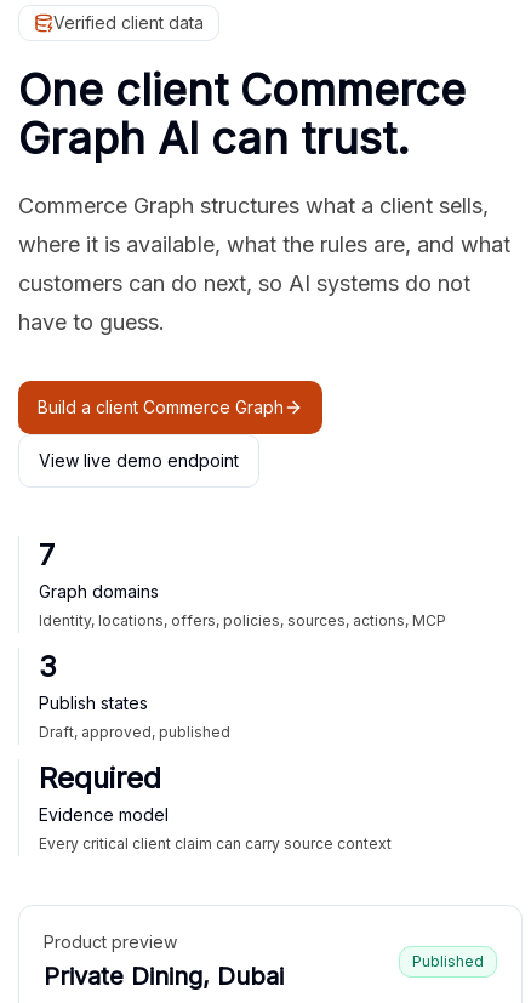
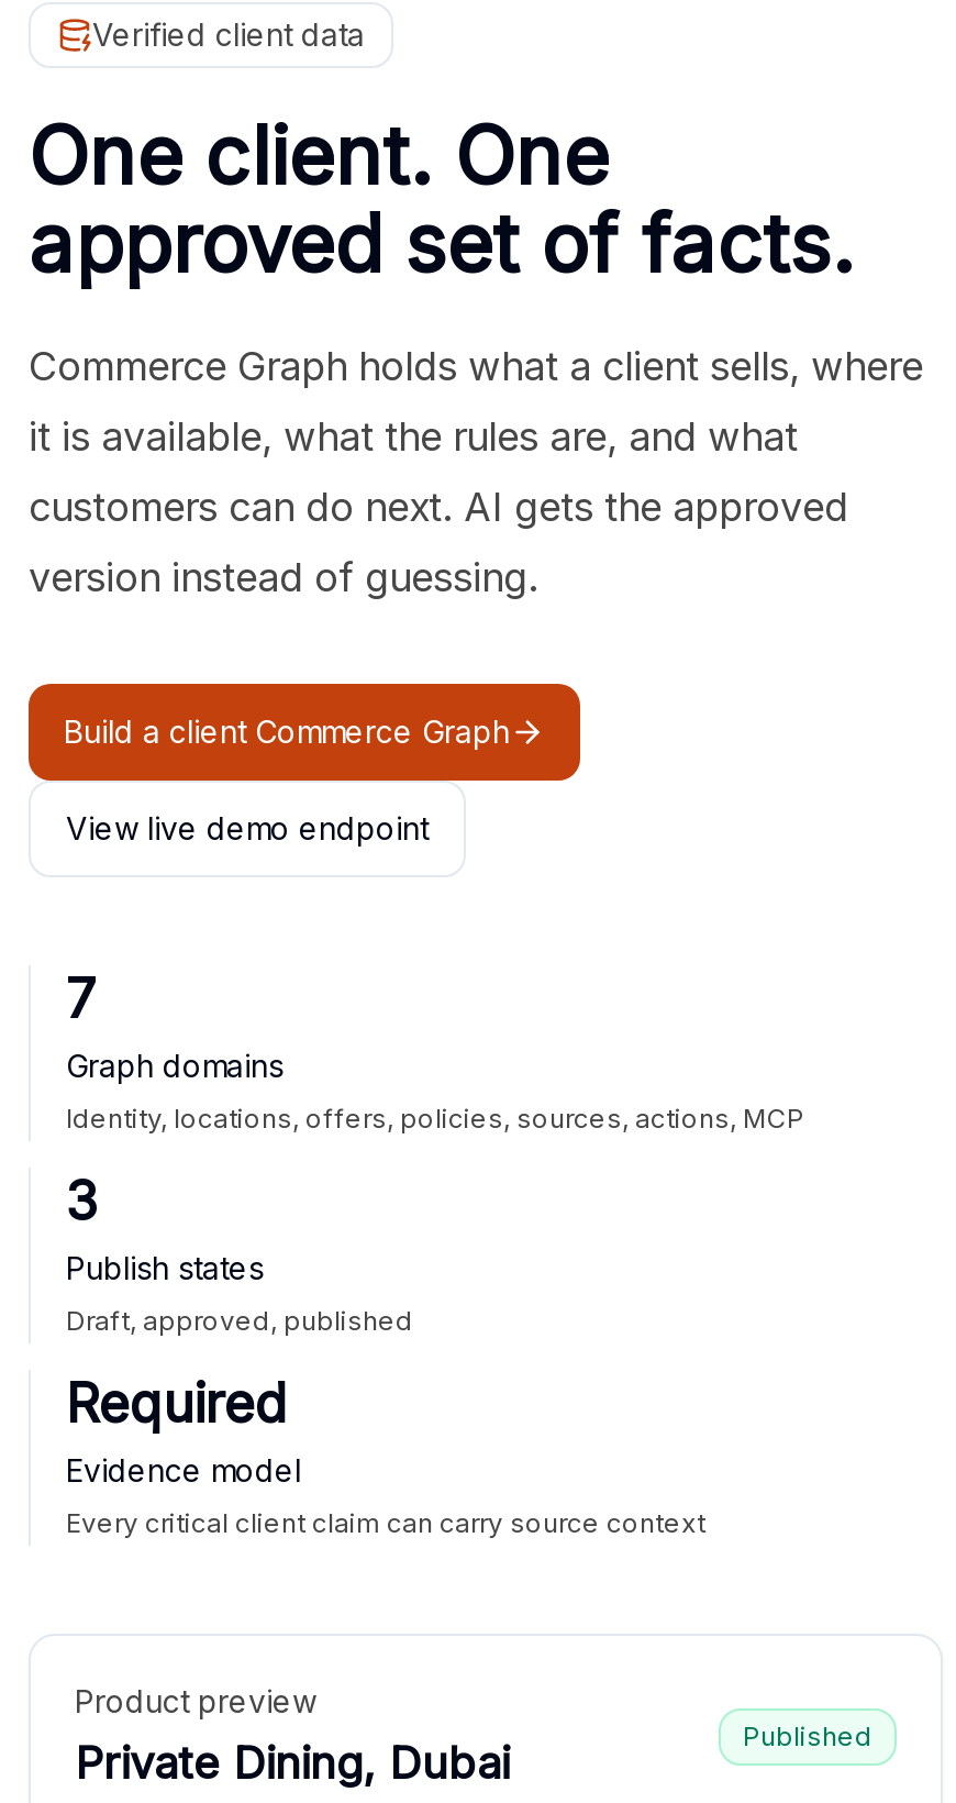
- One client Commerce
- Graph AI can trust.
+ One client. One
+ approved set of facts.

- Commerce Graph structures what a client sells,
+ Commerce Graph holds what a client sells, where

- where it is available, what the rules are, and what
+ it is available, what the rules are, and what

- customers can do next, so AI systems do not
+ customers can do next. AI gets the approved

- have to guess.
+ version instead of guessing.
